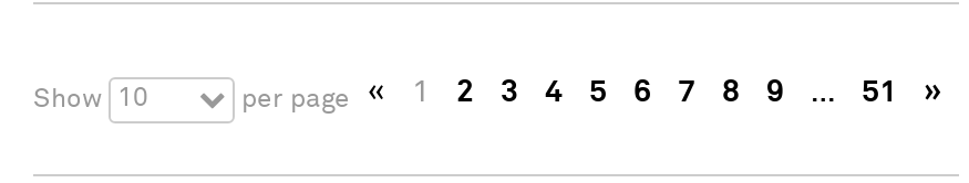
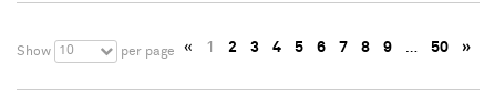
- 51
+ 50
